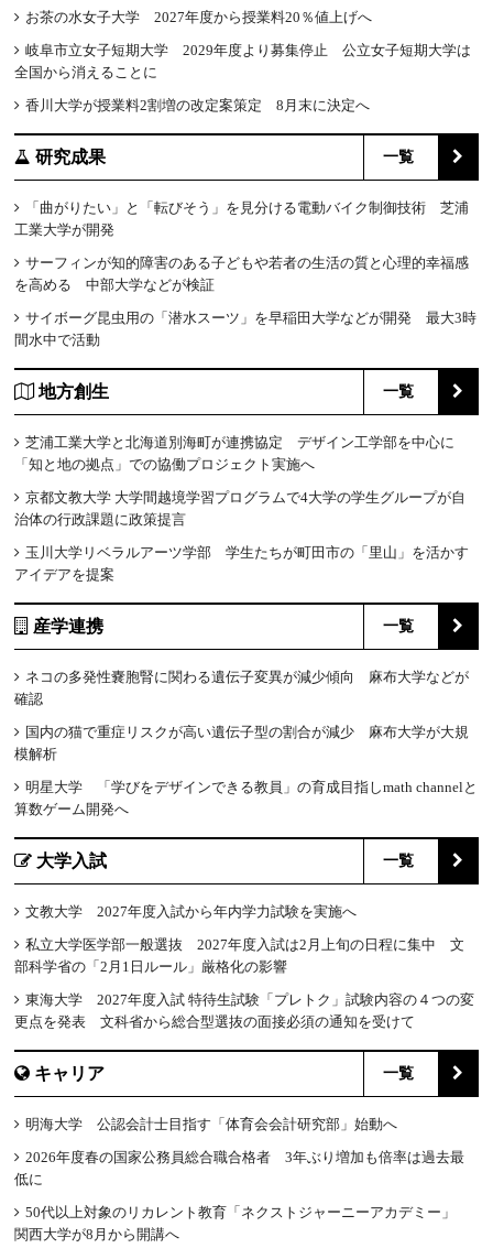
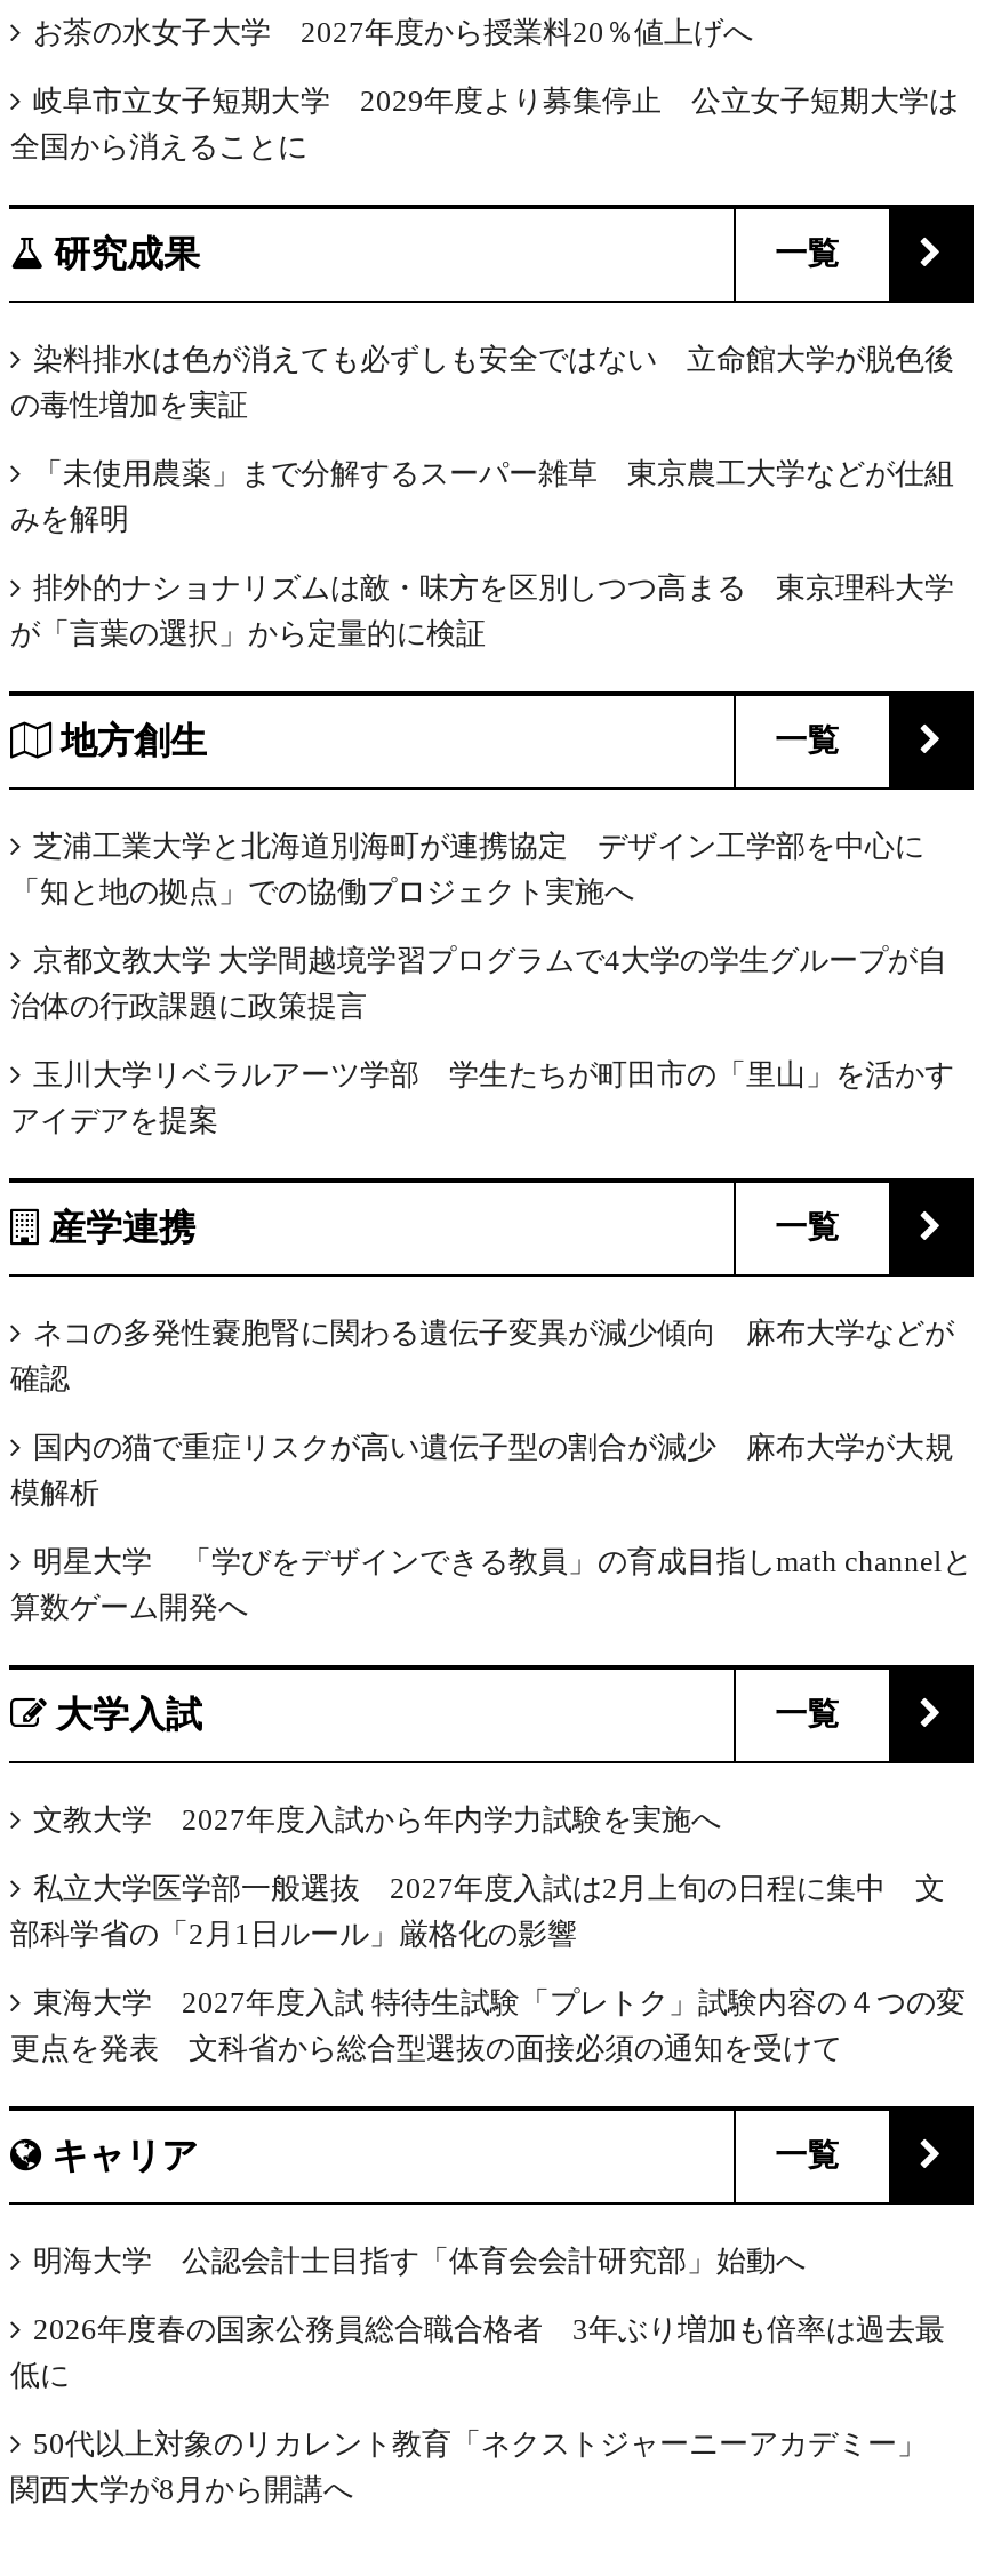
- 香川大学が授業料2割増の改定案策定 8月末に決定へ

- 「曲がりたい」と「転びそう」を見分ける電動バイク制御技術 芝浦
- 工業大学が開発
+ 染料排水は色が消えても必ずしも安全ではない 立命館大学が脱色後
+ の毒性増加を実証

- サーフィンが知的障害のある子どもや若者の生活の質と心理的幸福感
- を高める 中部大学などが検証
+ 「未使用農薬」まで分解するスーパー雑草 東京農工大学などが仕組
+ みを解明

- サイボーグ昆虫用の「潜水スーツ」を早稲田大学などが開発 最大3時
- 間水中で活動
+ 排外的ナショナリズムは敵・味方を区別しつつ高まる 東京理科大学
+ が「言葉の選択」から定量的に検証
